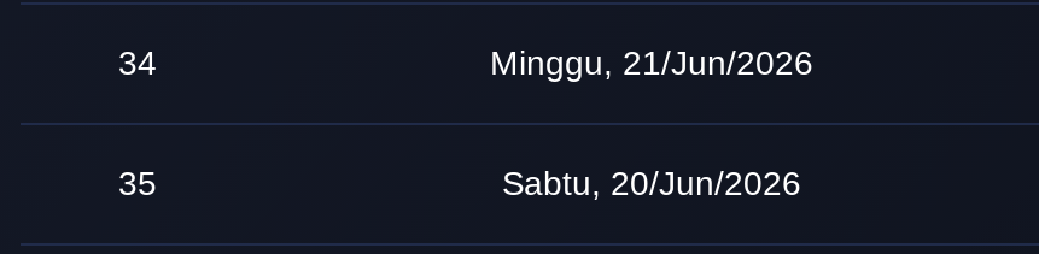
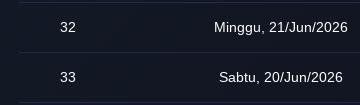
- 34
+ 32

- 35
+ 33
